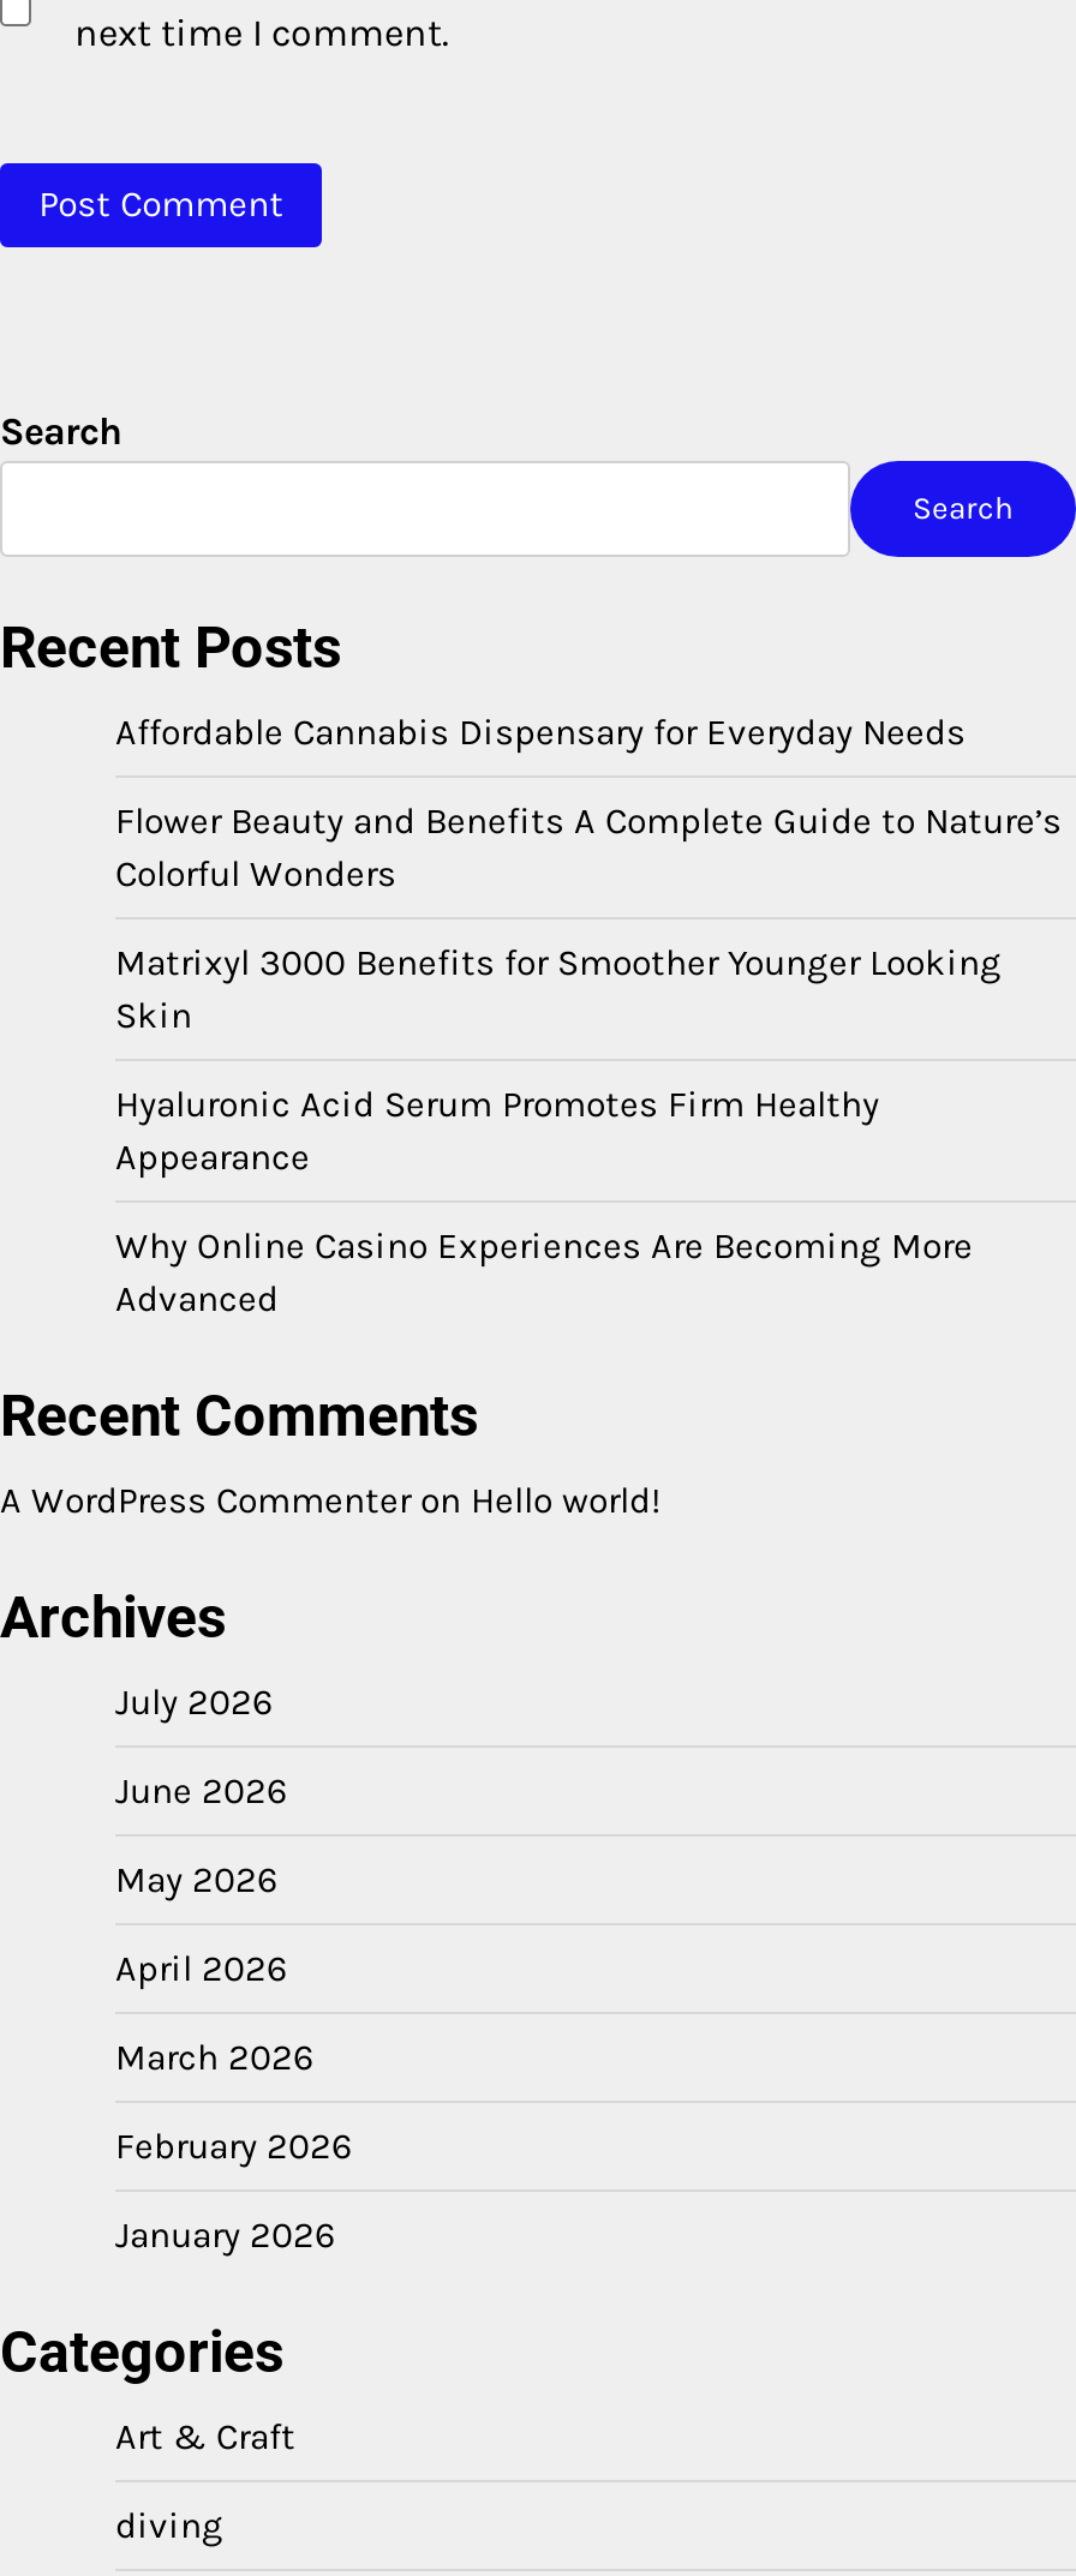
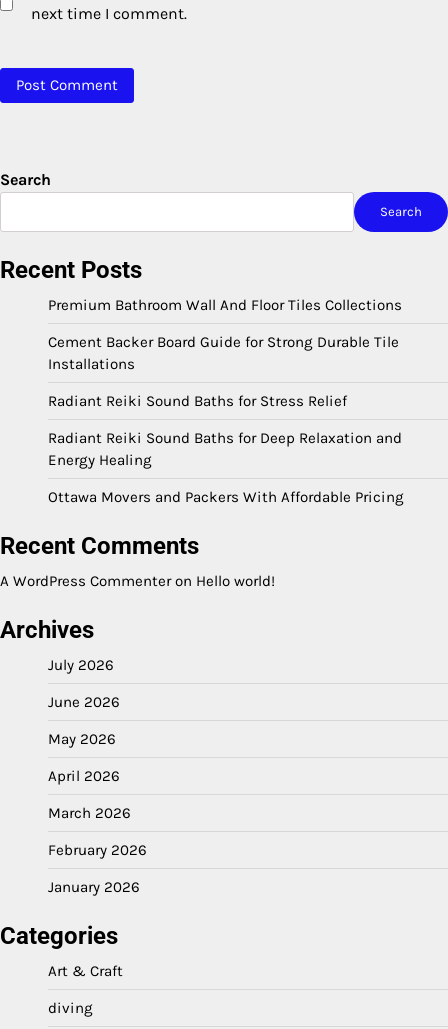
- Affordable Cannabis Dispensary for Everyday Needs
+ Premium Bathroom Wall And Floor Tiles Collections

- Flower Beauty and Benefits A Complete Guide to Nature’s
- Colorful Wonders
+ Cement Backer Board Guide for Strong Durable Tile
+ Installations

- Matrixyl 3000 Benefits for Smoother Younger Looking
- Skin
+ Radiant Reiki Sound Baths for Stress Relief

- Hyaluronic Acid Serum Promotes Firm Healthy
- Appearance
+ Radiant Reiki Sound Baths for Deep Relaxation and
+ Energy Healing

- Why Online Casino Experiences Are Becoming More
- Advanced
+ Ottawa Movers and Packers With Affordable Pricing
